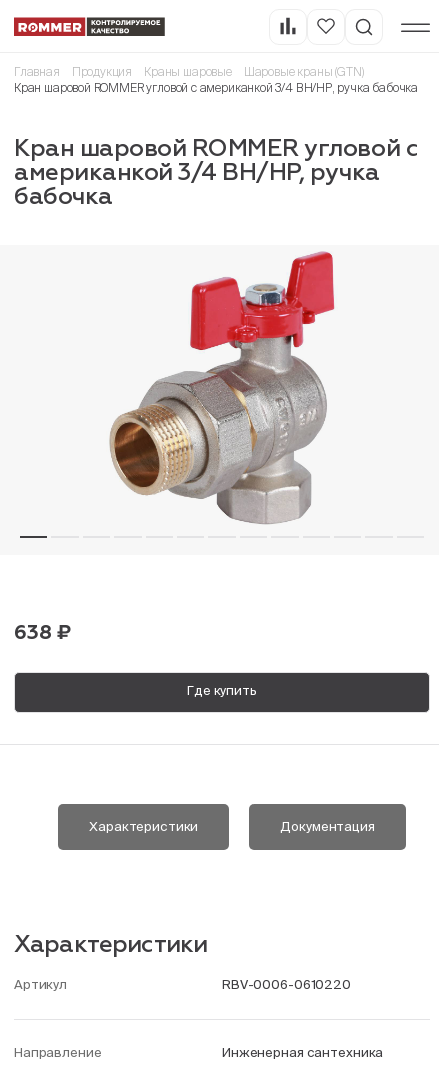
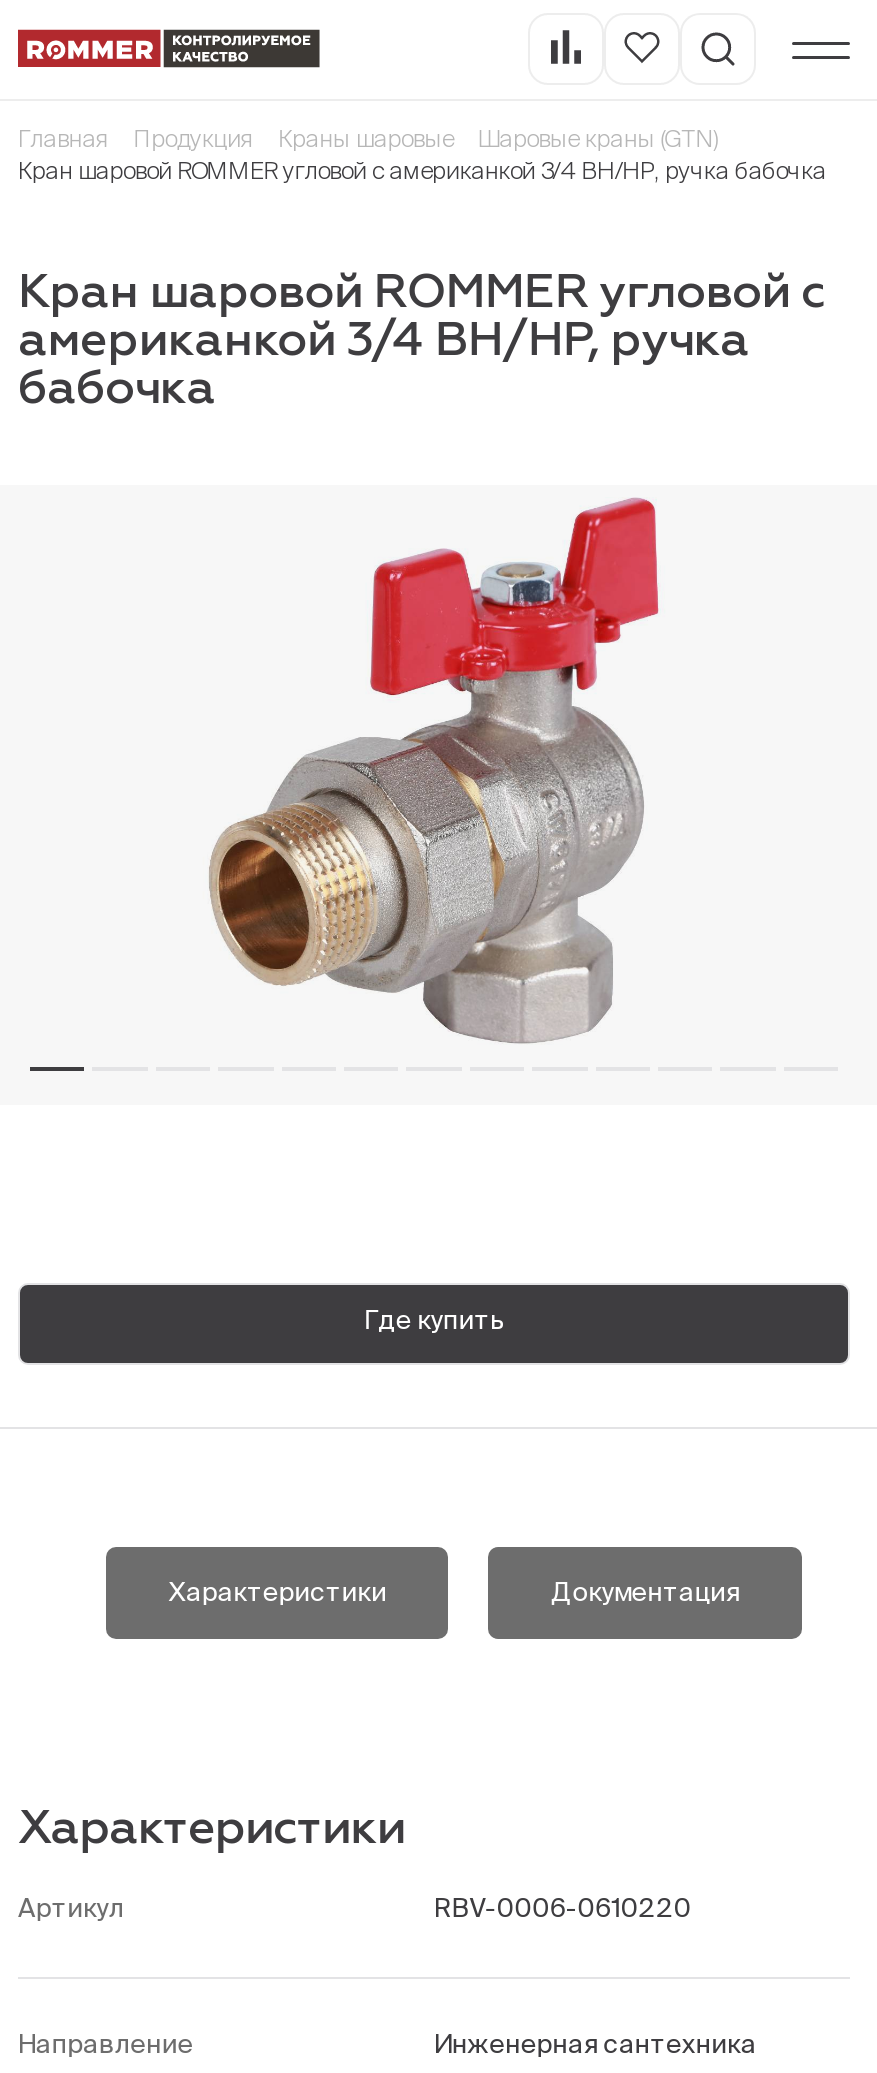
- 638 ₽
